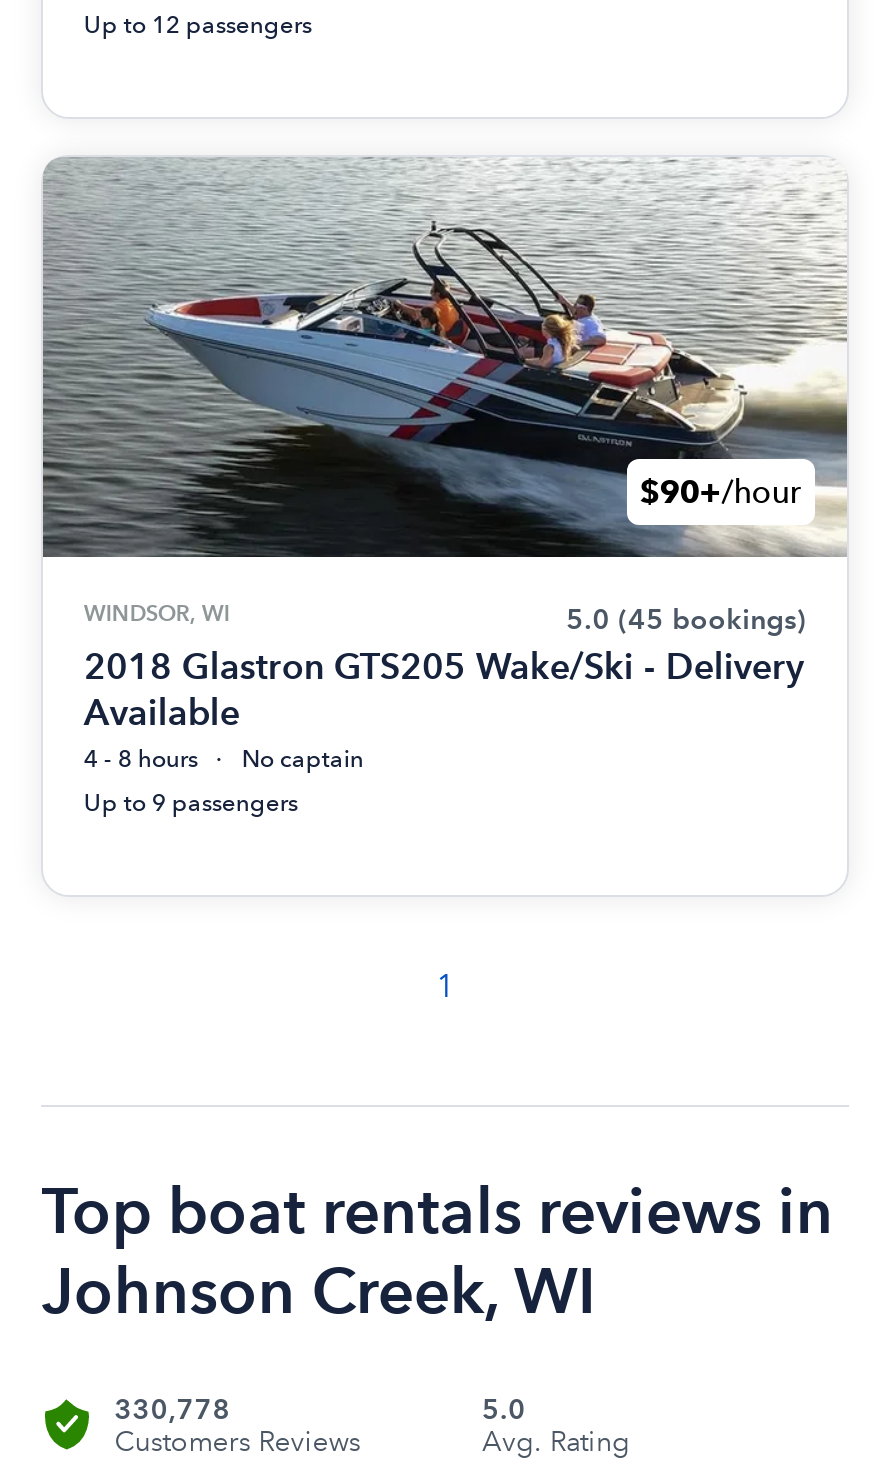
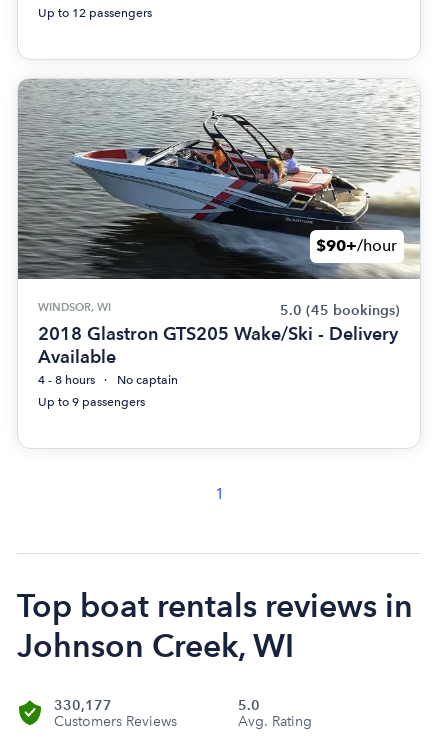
- 330,778
+ 330,177
